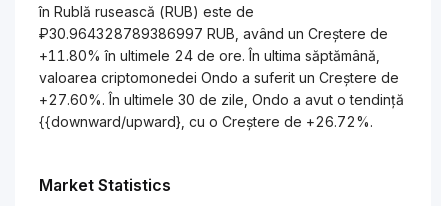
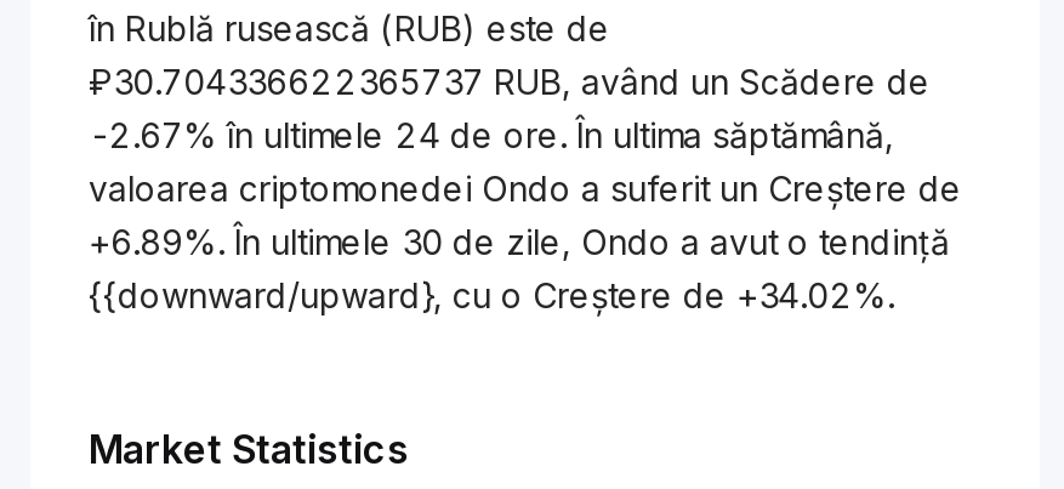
- ₽30.964328789386997 RUB, având un Creștere de
+ ₽30.704336622365737 RUB, având un Scădere de

- +11.80% în ultimele 24 de ore. În ultima săptămână,
+ -2.67% în ultimele 24 de ore. În ultima săptămână,

- +27.60%. În ultimele 30 de zile, Ondo a avut o tendință
+ +6.89%. În ultimele 30 de zile, Ondo a avut o tendință

- {{downward/upward}, cu o Creștere de +26.72%.
+ {{downward/upward}, cu o Creștere de +34.02%.
